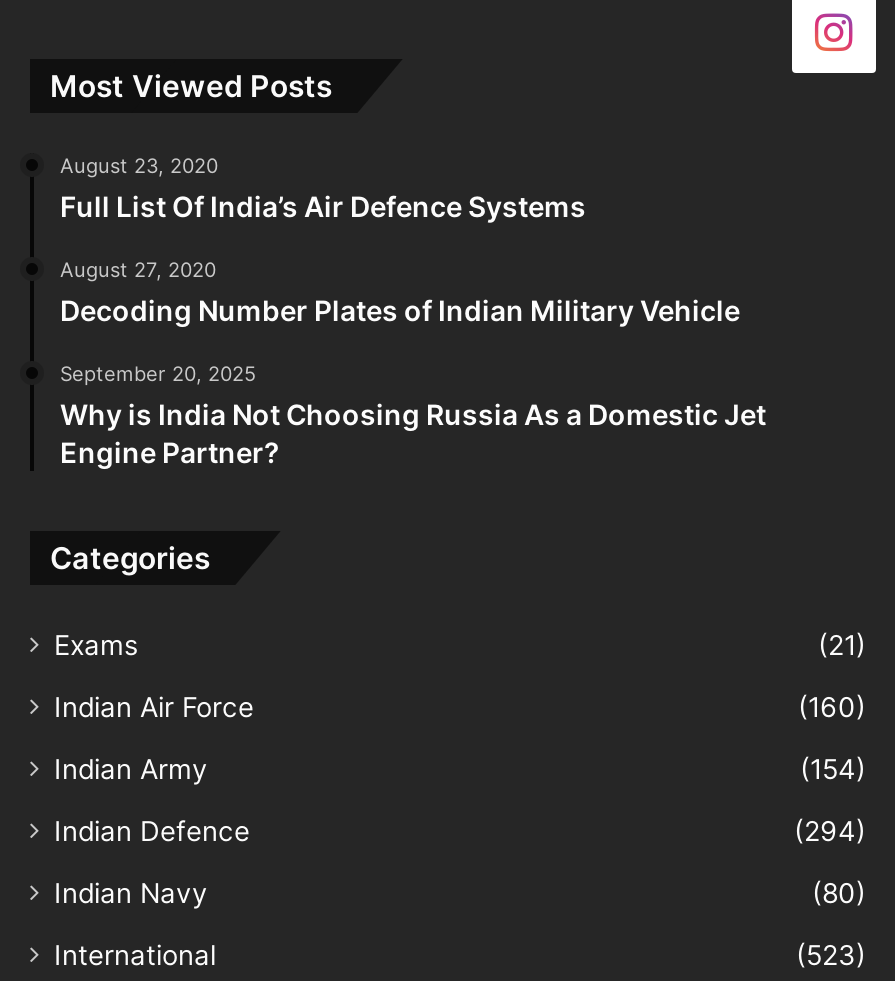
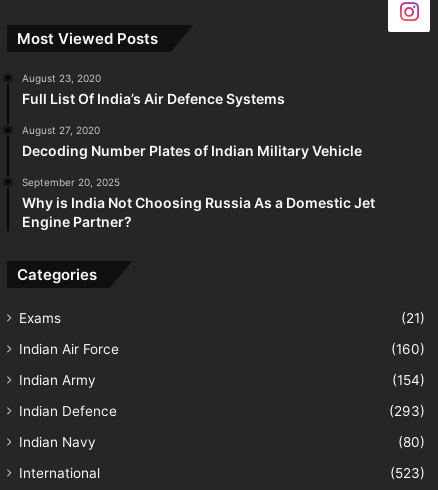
- (294)
+ (293)
